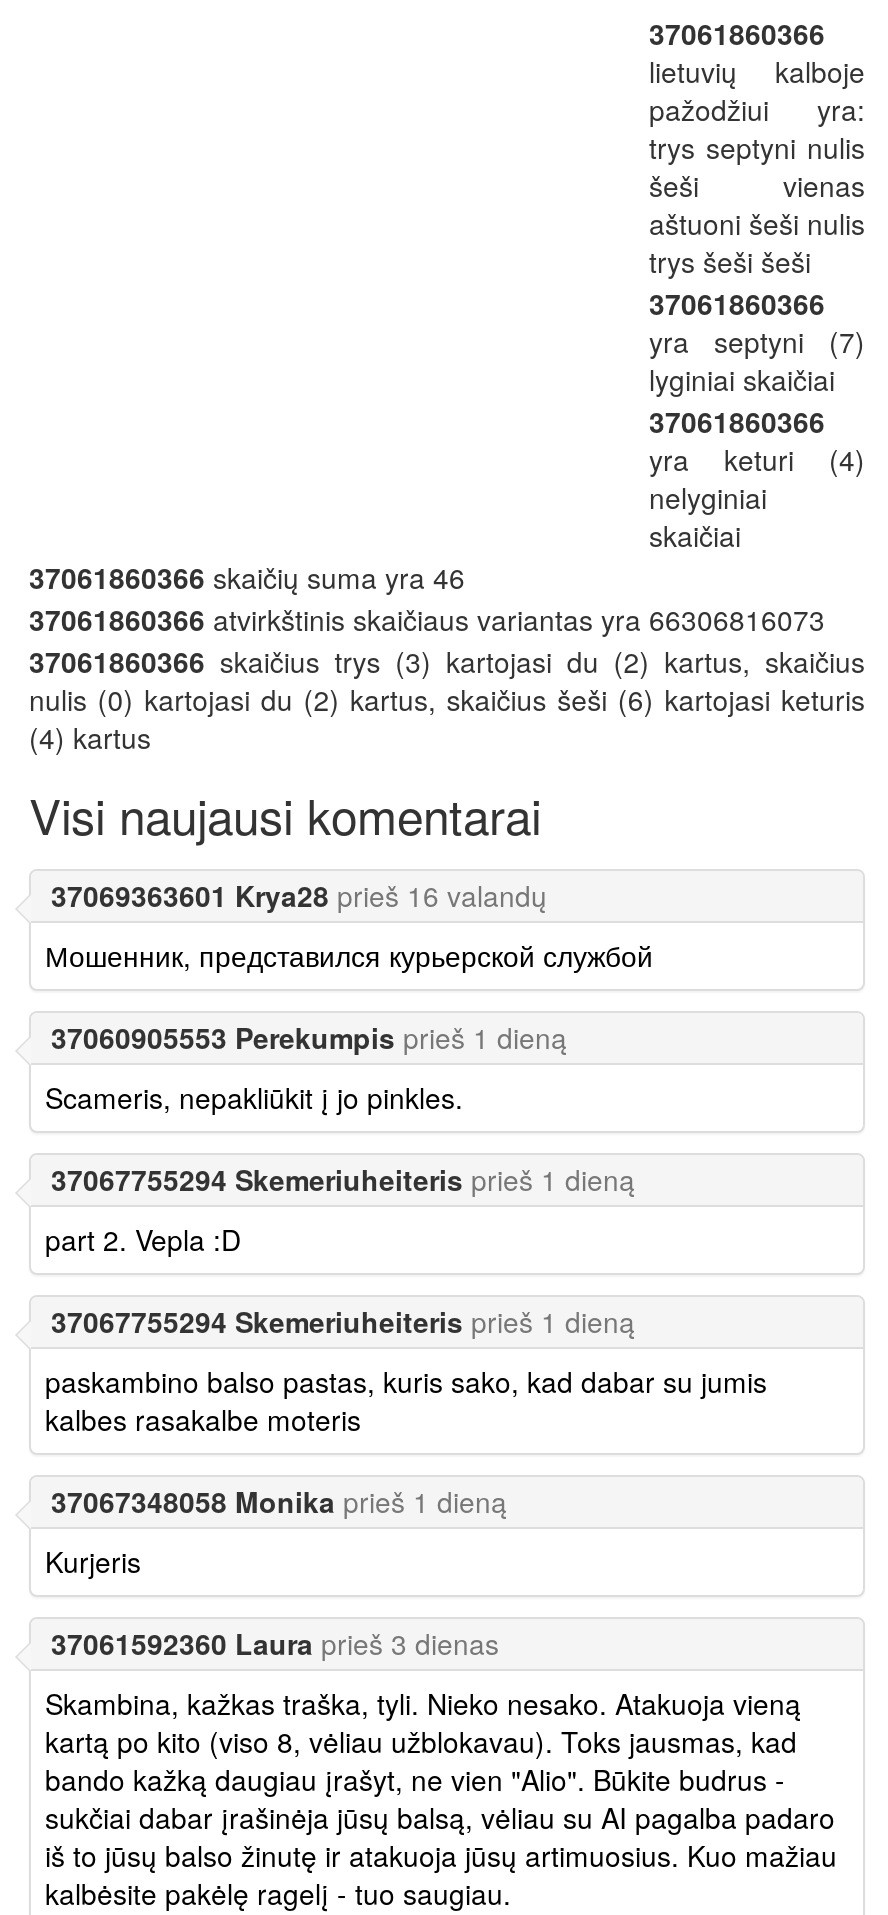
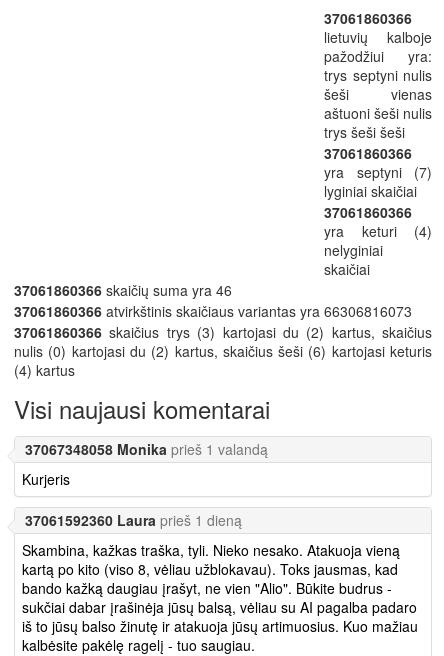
- 37069363601 Krya28 prieš 16 valandų
- Мошенник, представился курьерской службой
- 37060905553 Perekumpis prieš 1 dieną
- Scameris, nepakliūkit į jo pinkles.
- 37067755294 Skemeriuheiteris prieš 1 dieną
- part 2. Vepla :D
- 37067755294 Skemeriuheiteris prieš 1 dieną
- paskambino balso pastas, kuris sako, kad dabar su jumis
- kalbes rasakalbe moteris
- 37067348058 Monika prieš 1 dieną
+ 37067348058 Monika prieš 1 valandą

- 37061592360 Laura prieš 3 dienas
+ 37061592360 Laura prieš 1 dieną
